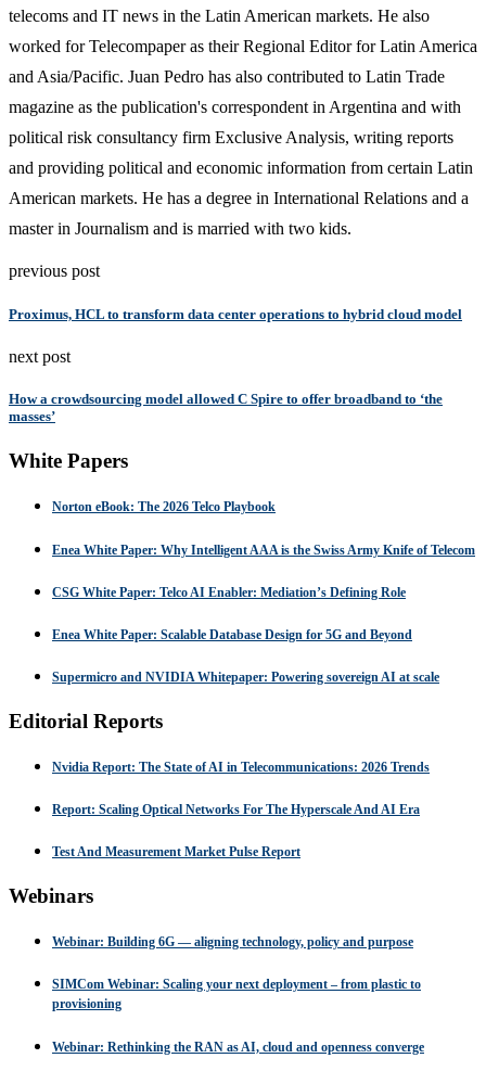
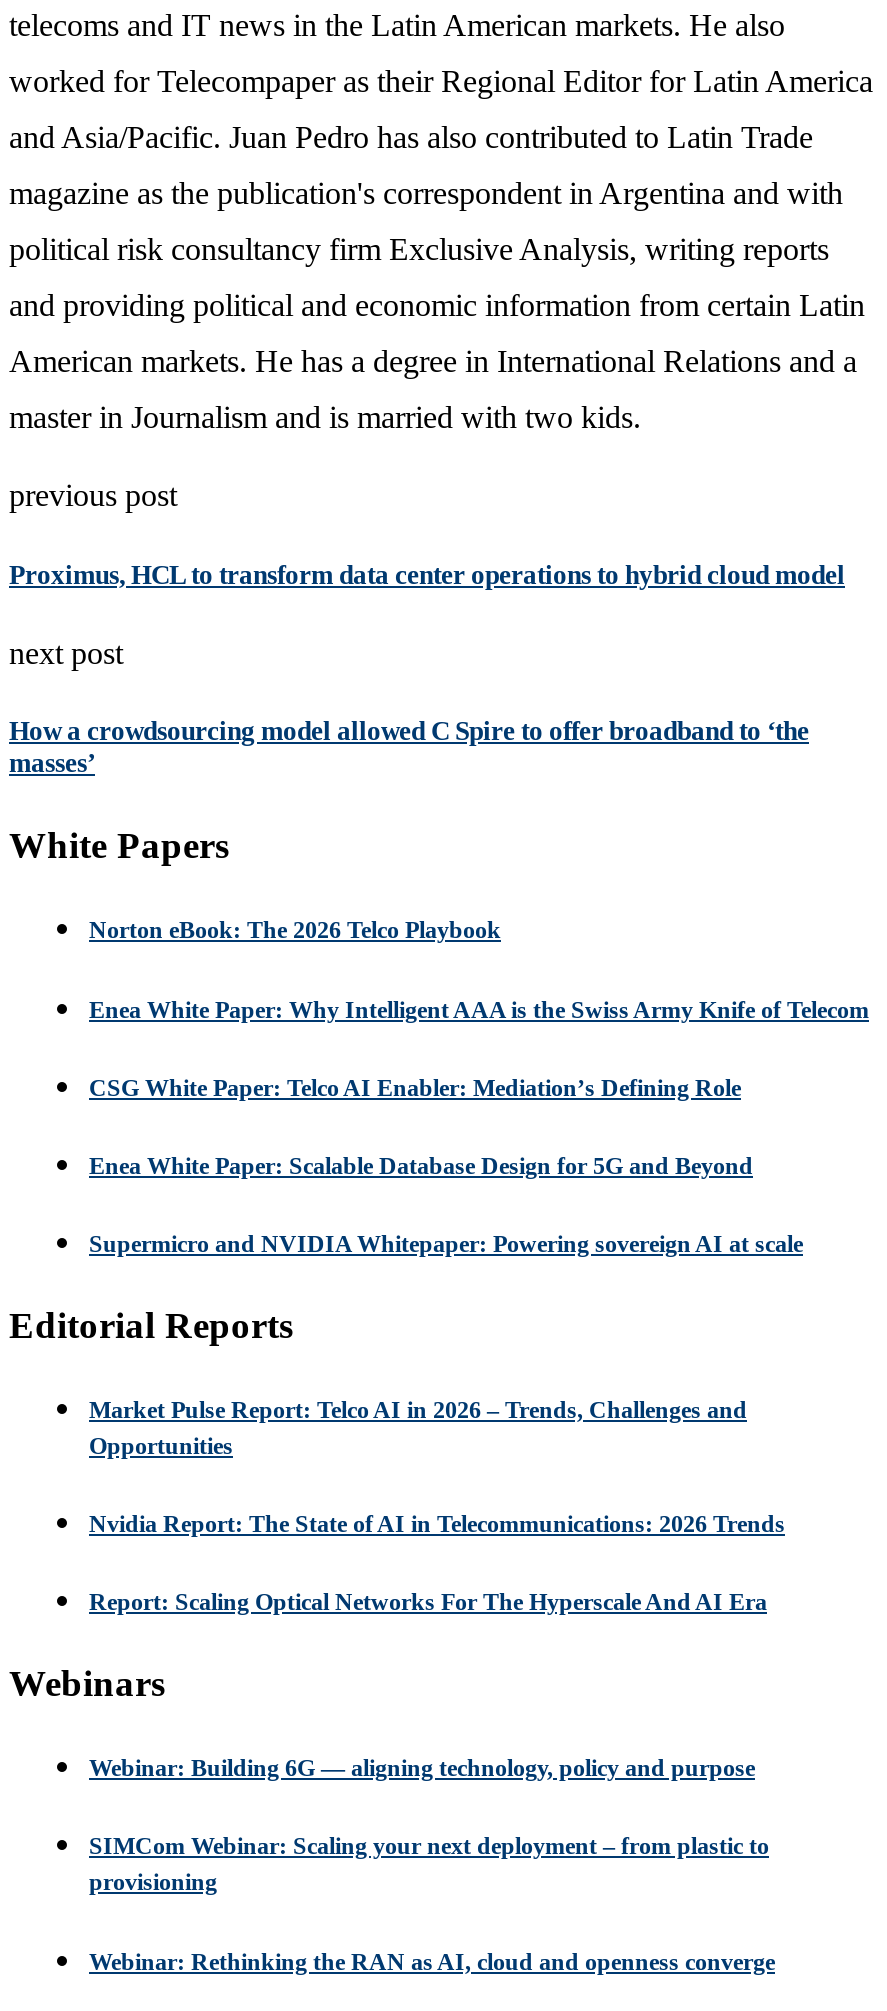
+ Market Pulse Report: Telco AI in 2026 – Trends, Challenges and
+ Opportunities

moved down: Nvidia Report: The State of AI in Telecommunications: 2026 Trends | Report: Scaling Optical Networks For The Hyperscale And AI Era

- Test And Measurement Market Pulse Report
